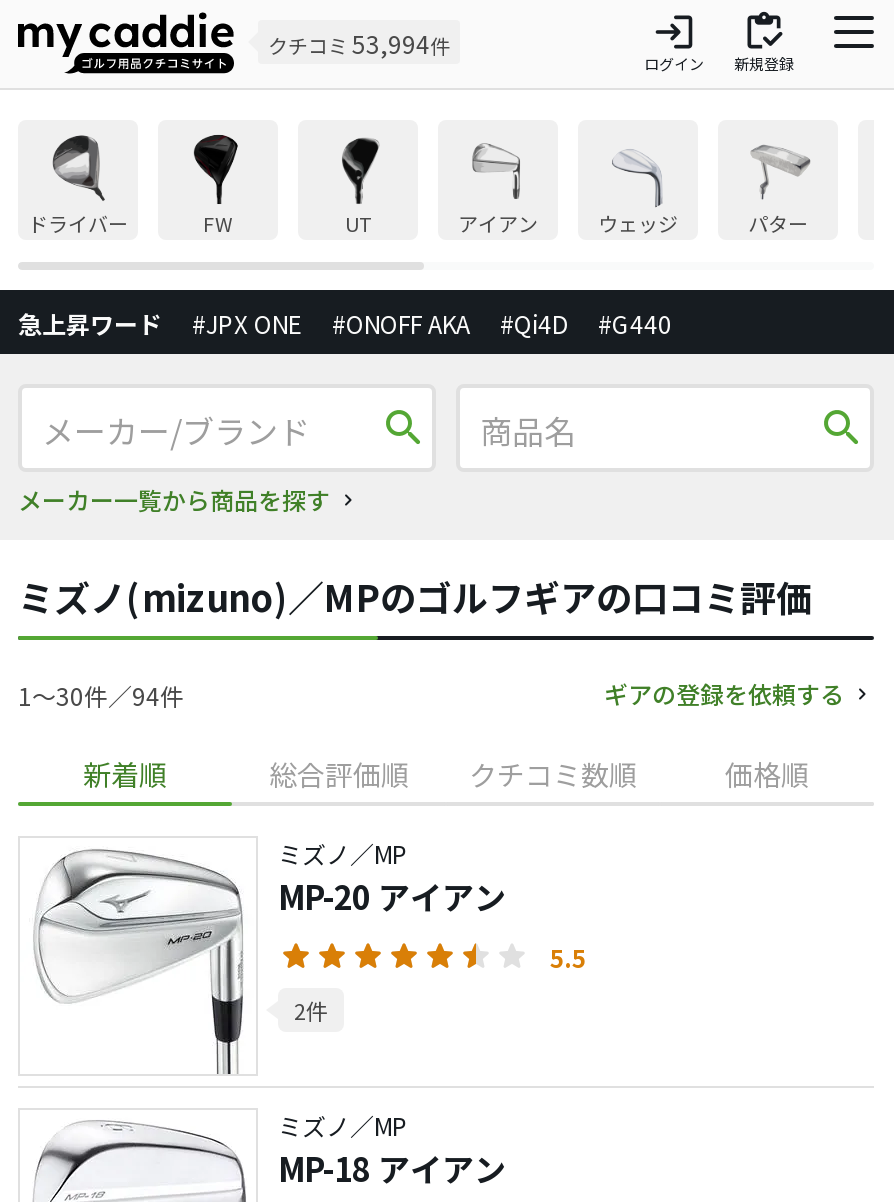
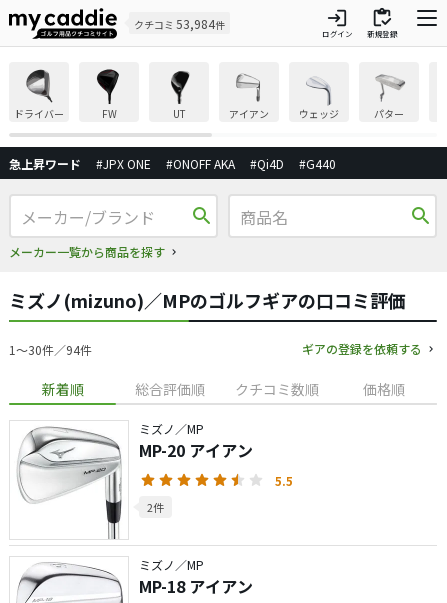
- クチコミ53,994件
+ クチコミ53,984件
